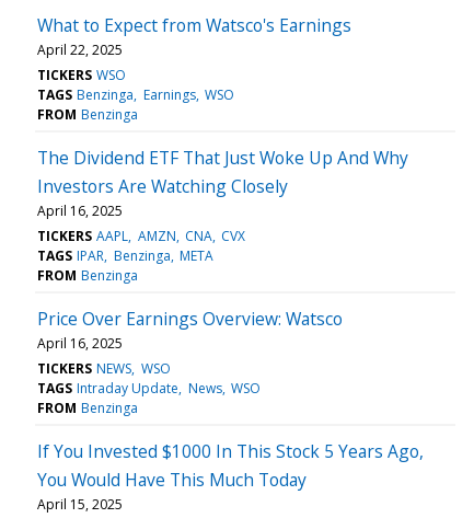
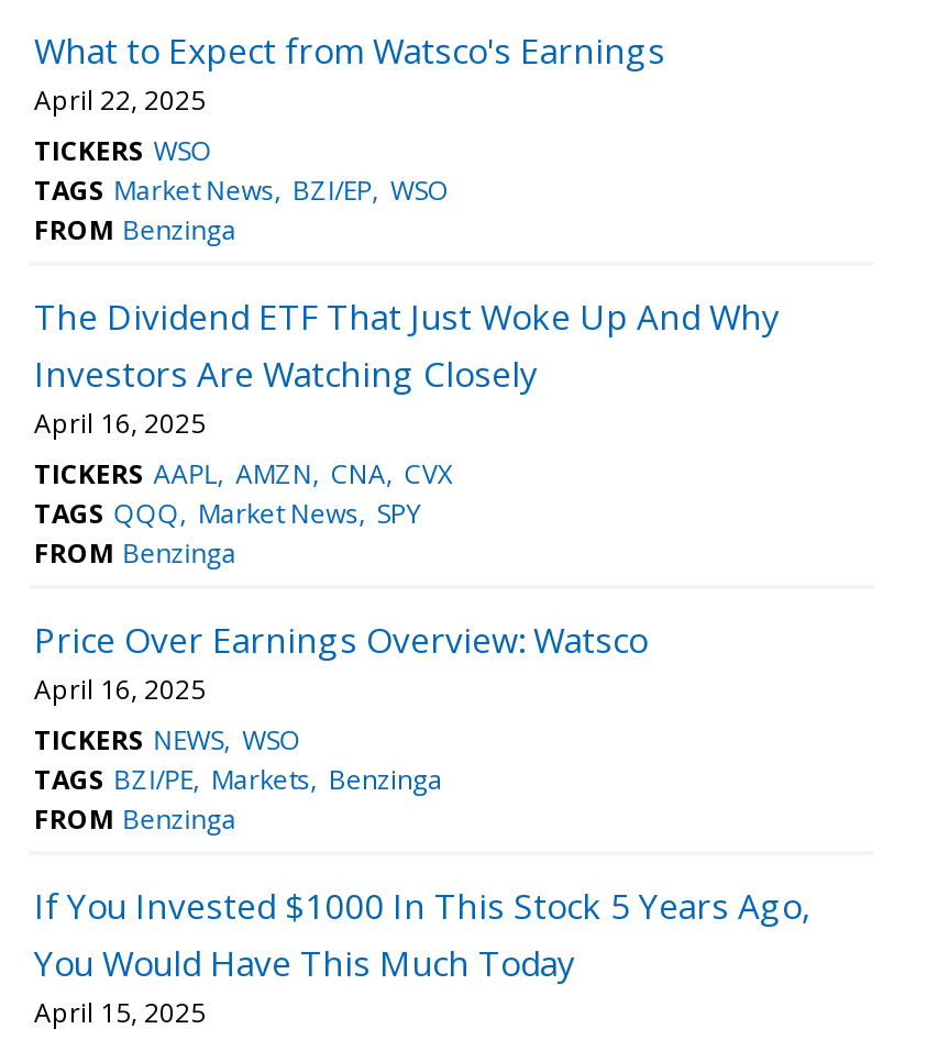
- TAGS Benzinga Earnings WSO
+ TAGS Market News BZI/EP WSO

- TAGS IPAR Benzinga META
+ TAGS QQQ Market News SPY

- TAGS Intraday Update News WSO
+ TAGS BZI/PE Markets Benzinga
